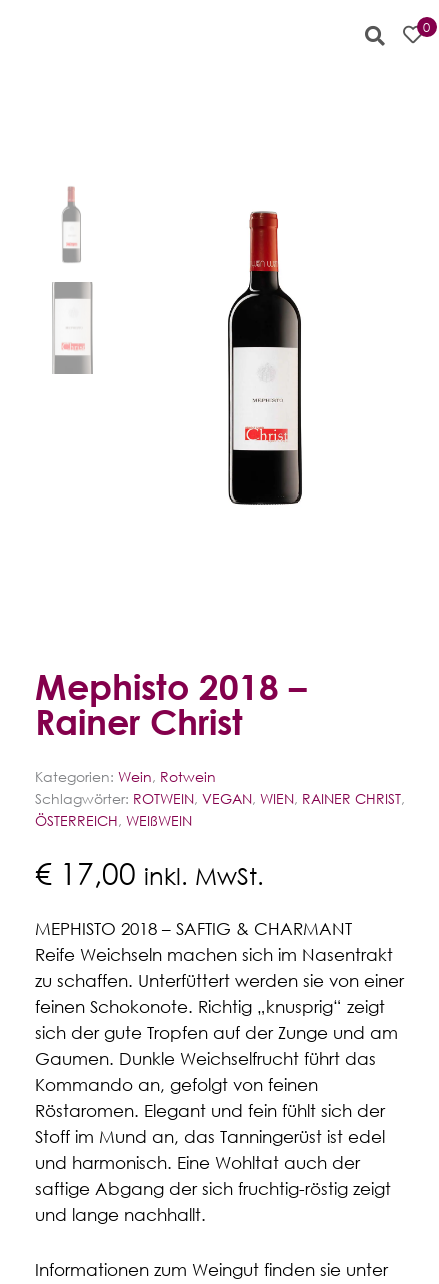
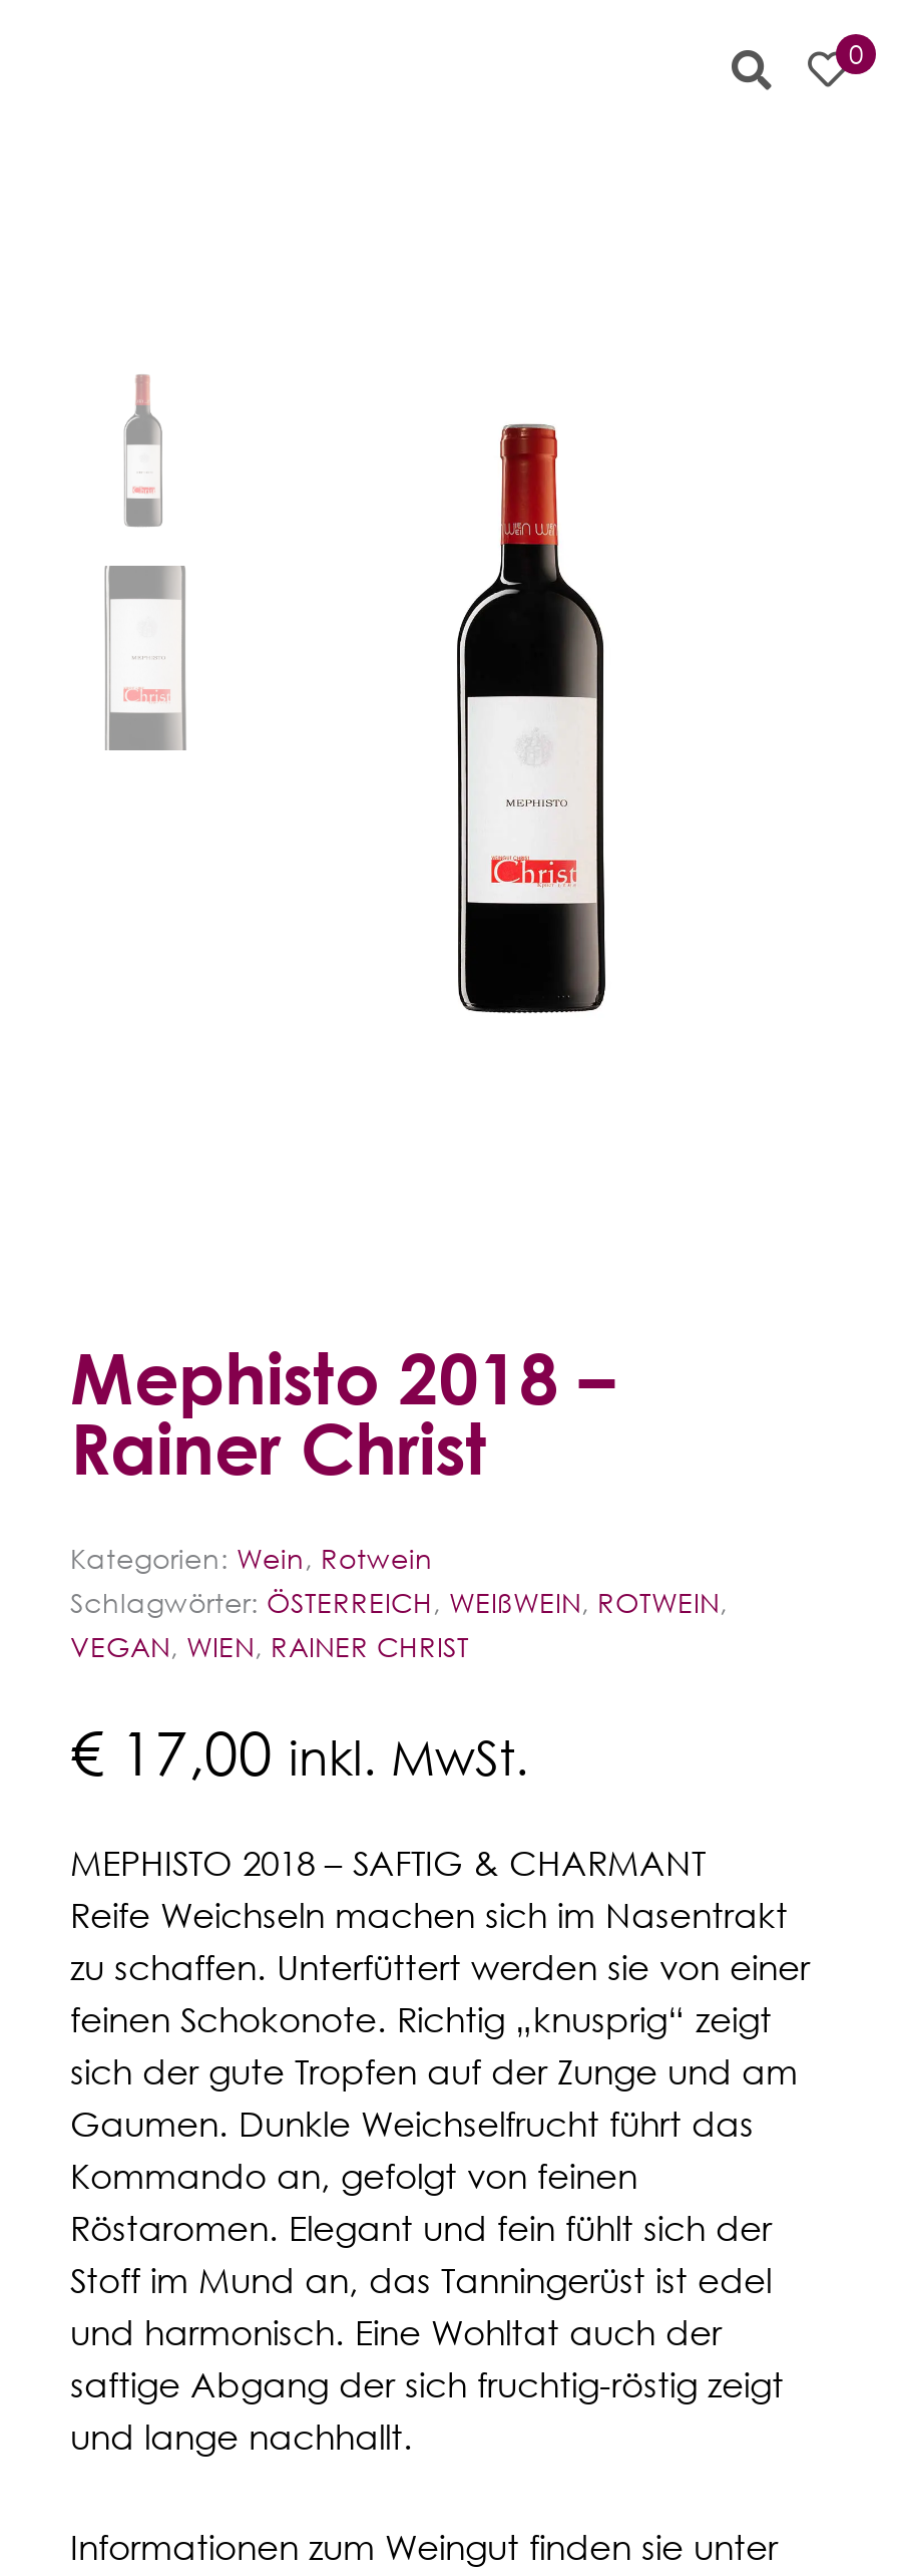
- Schlagwörter: ROTWEIN, VEGAN, WIEN, RAINER CHRIST,
- ÖSTERREICH, WEIßWEIN
+ Schlagwörter: ÖSTERREICH, WEIßWEIN, ROTWEIN,
+ VEGAN, WIEN, RAINER CHRIST
